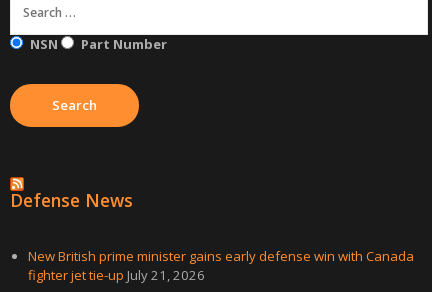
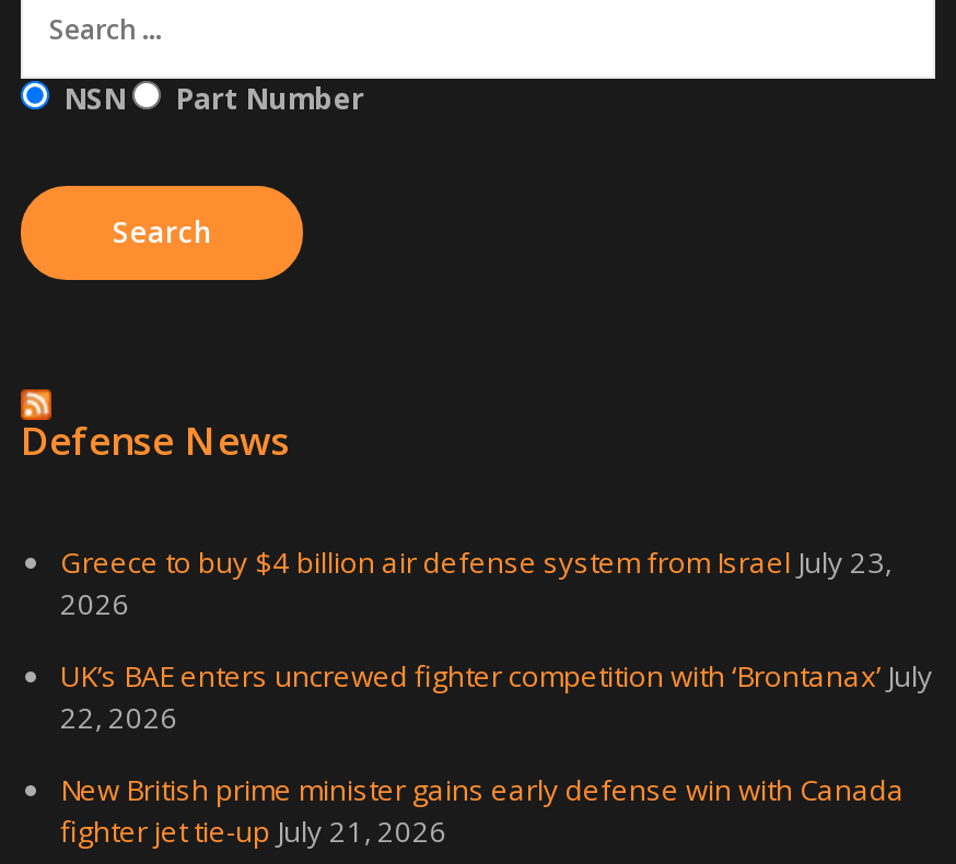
+ Greece to buy $4 billion air defense system from Israel July 23,
+ 2026
+ UK’s BAE enters uncrewed fighter competition with ‘Brontanax’ July
+ 22, 2026
